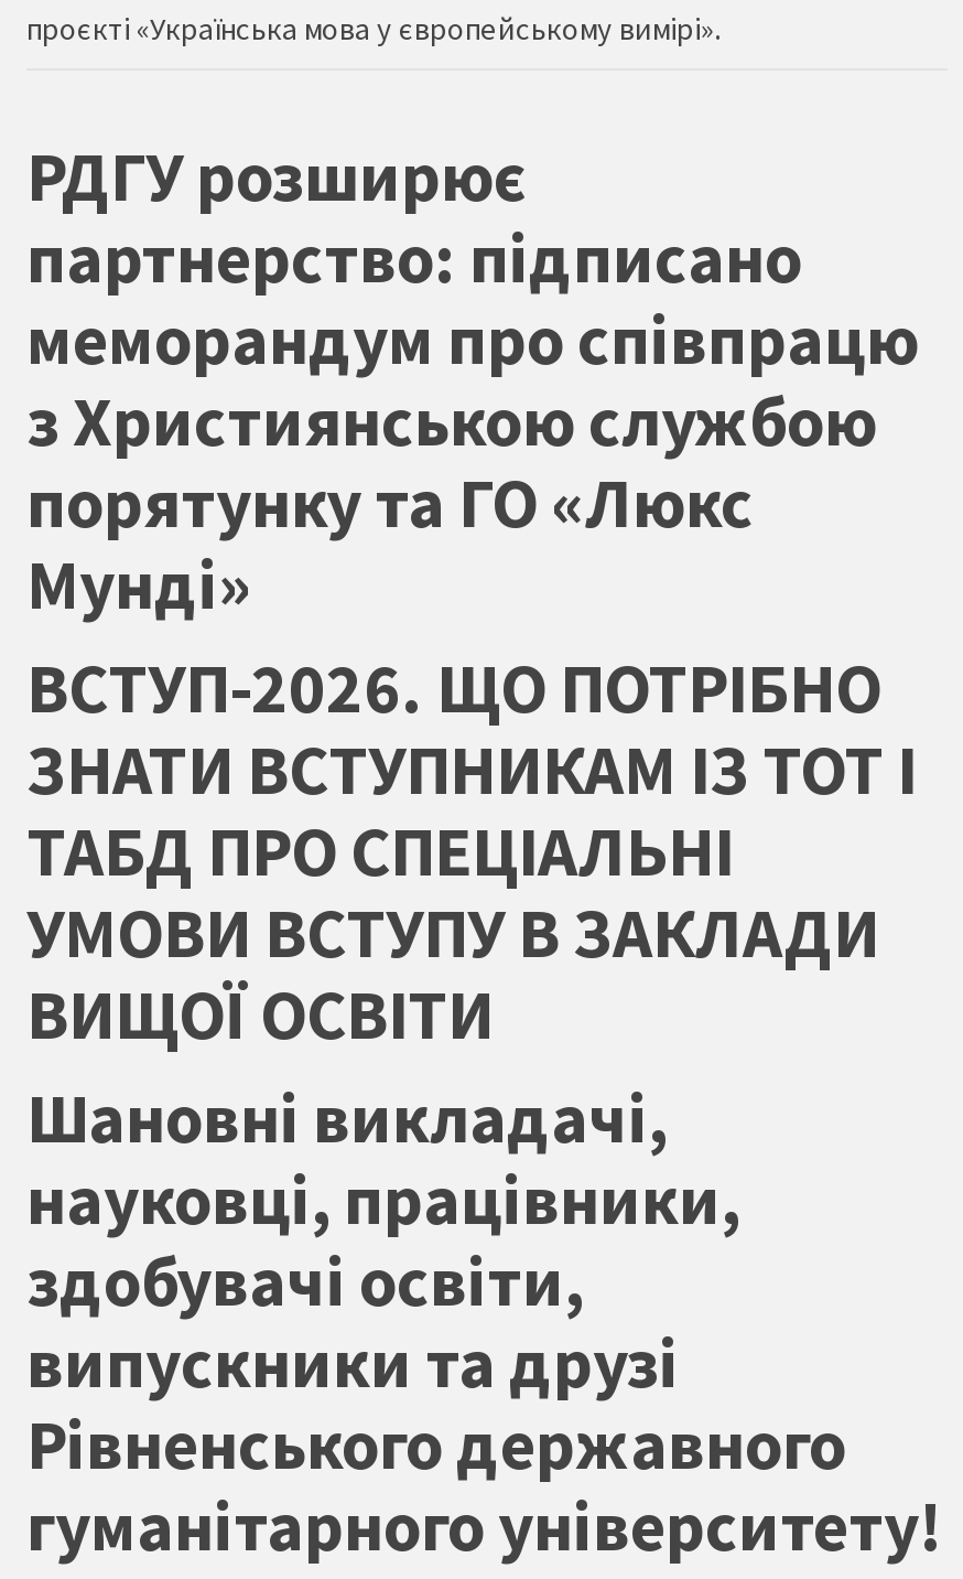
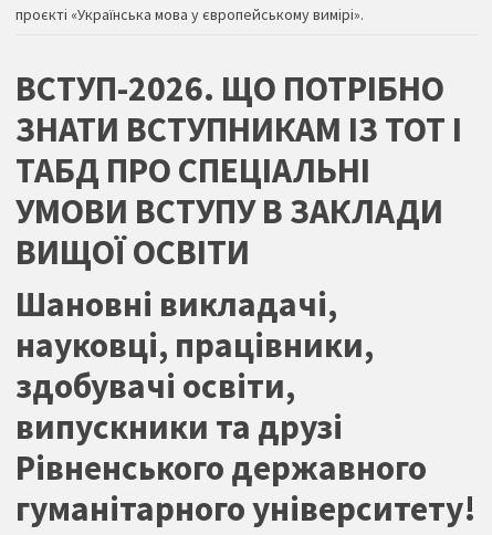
- РДГУ розширює
- партнерство: підписано
- меморандум про співпрацю
- з Християнською службою
- порятунку та ГО «Люкс
- Мунді»
